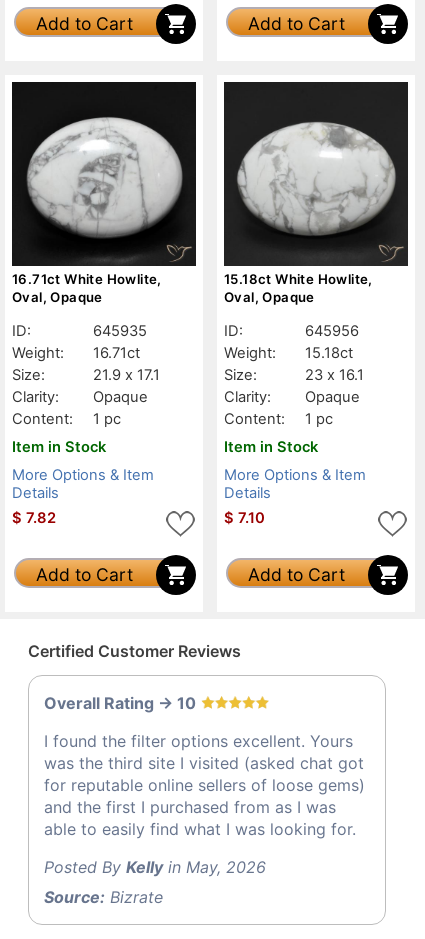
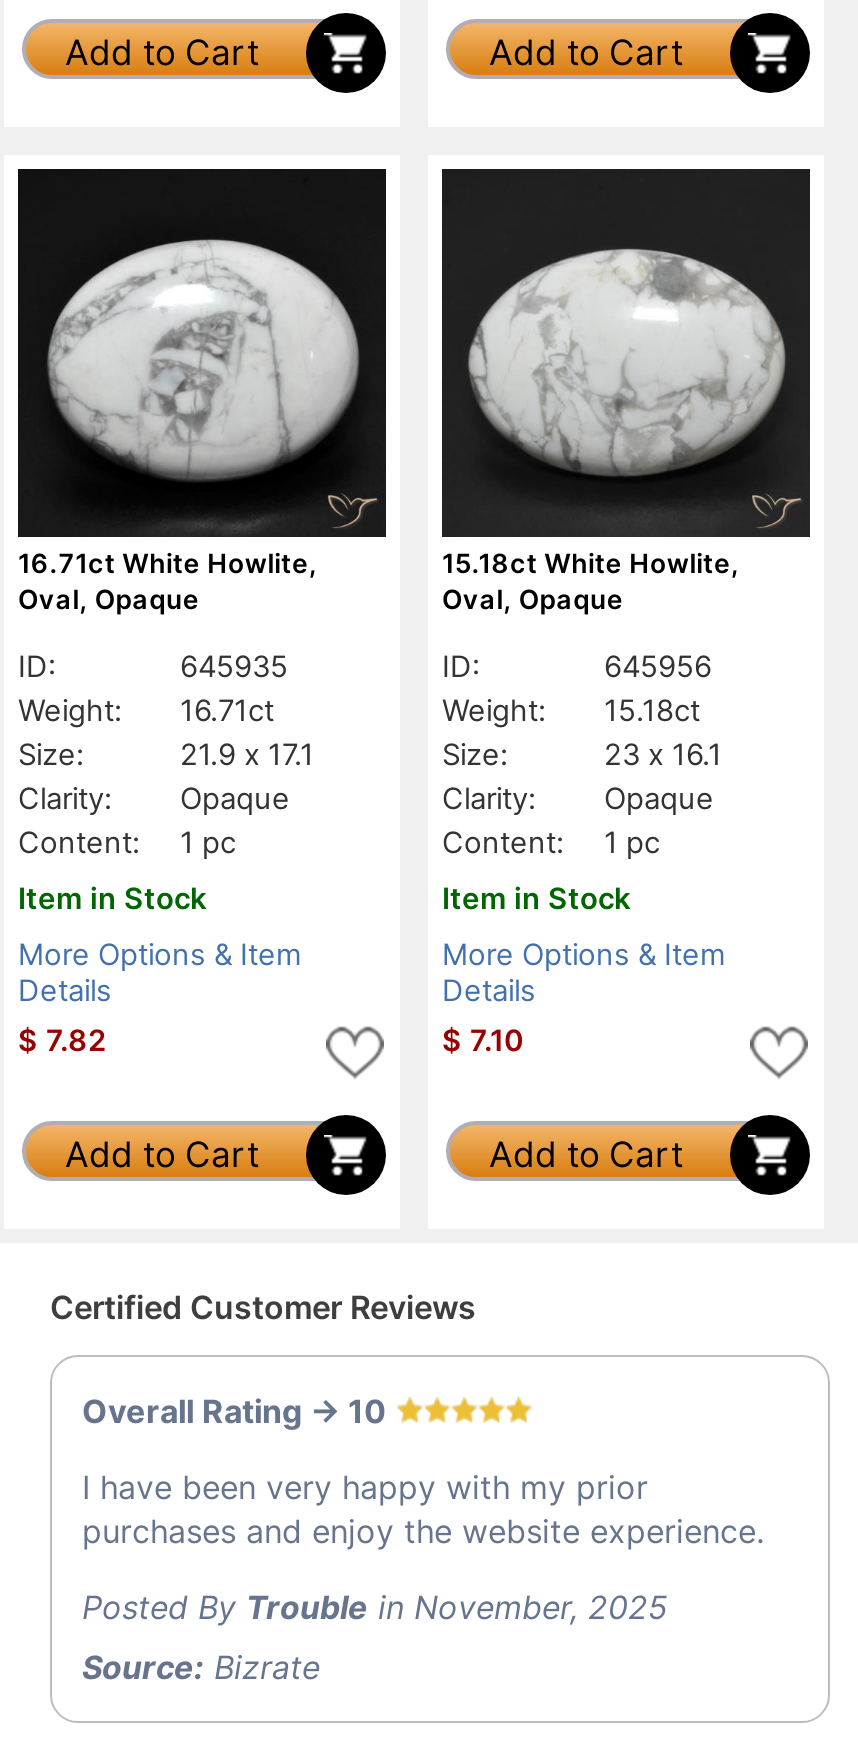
- I found the filter options excellent. Yours
- was the third site I visited (asked chat got
- for reputable online sellers of loose gems)
- and the first I purchased from as I was
- able to easily find what I was looking for.
+ I have been very happy with my prior
+ purchases and enjoy the website experience.

- Posted By Kelly in May, 2026
+ Posted By Trouble in November, 2025
